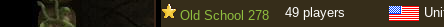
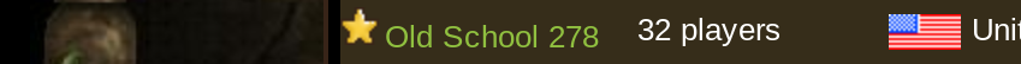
- Old School 278 49 players
+ Old School 278 32 players
